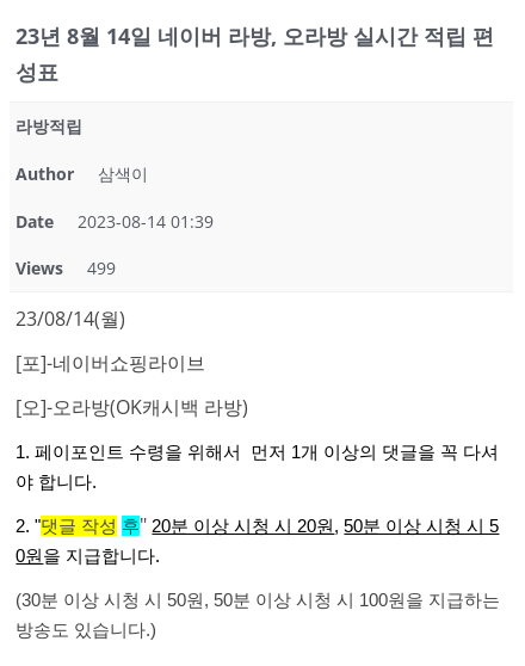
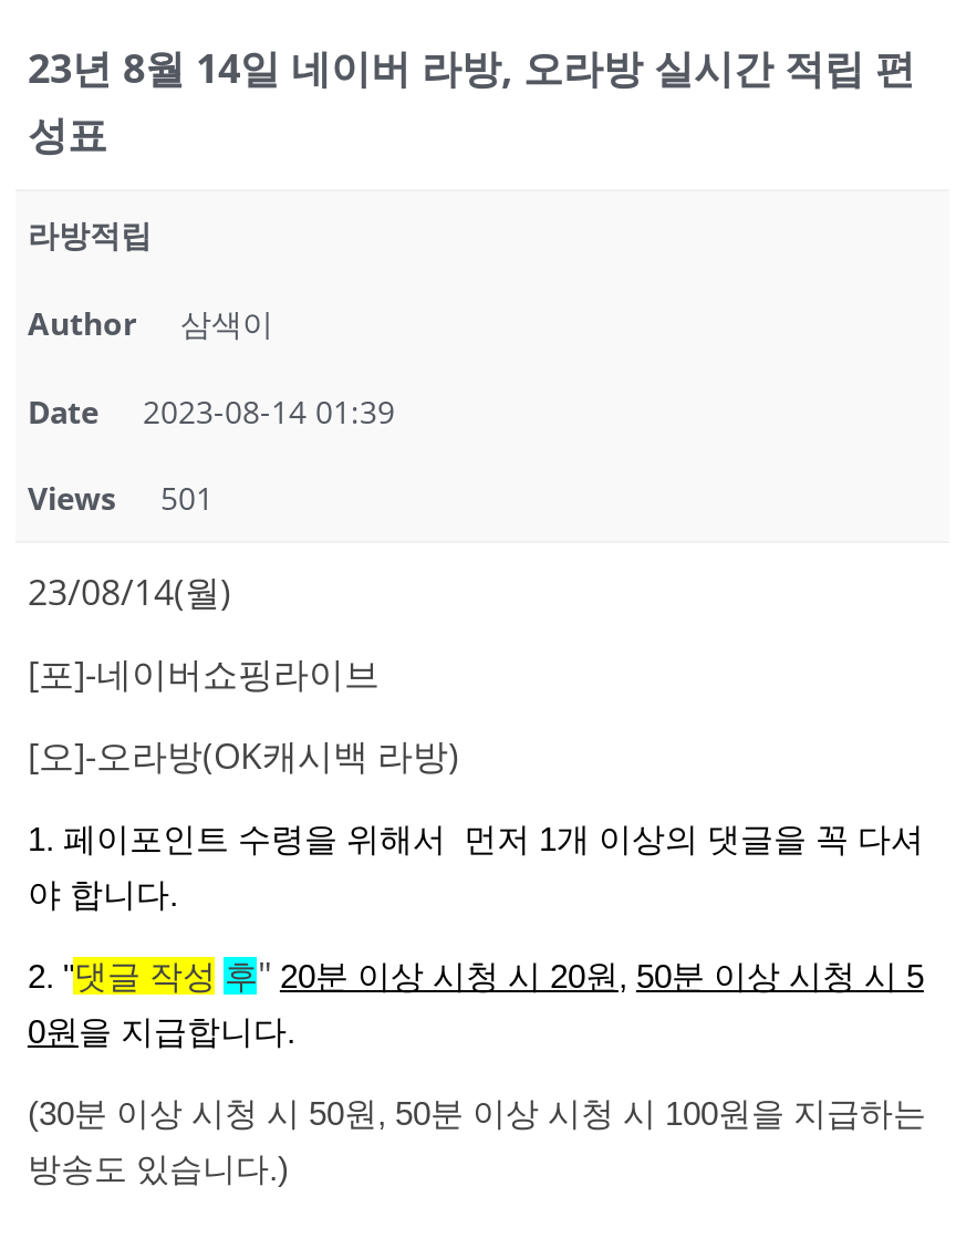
- Views 499
+ Views 501
